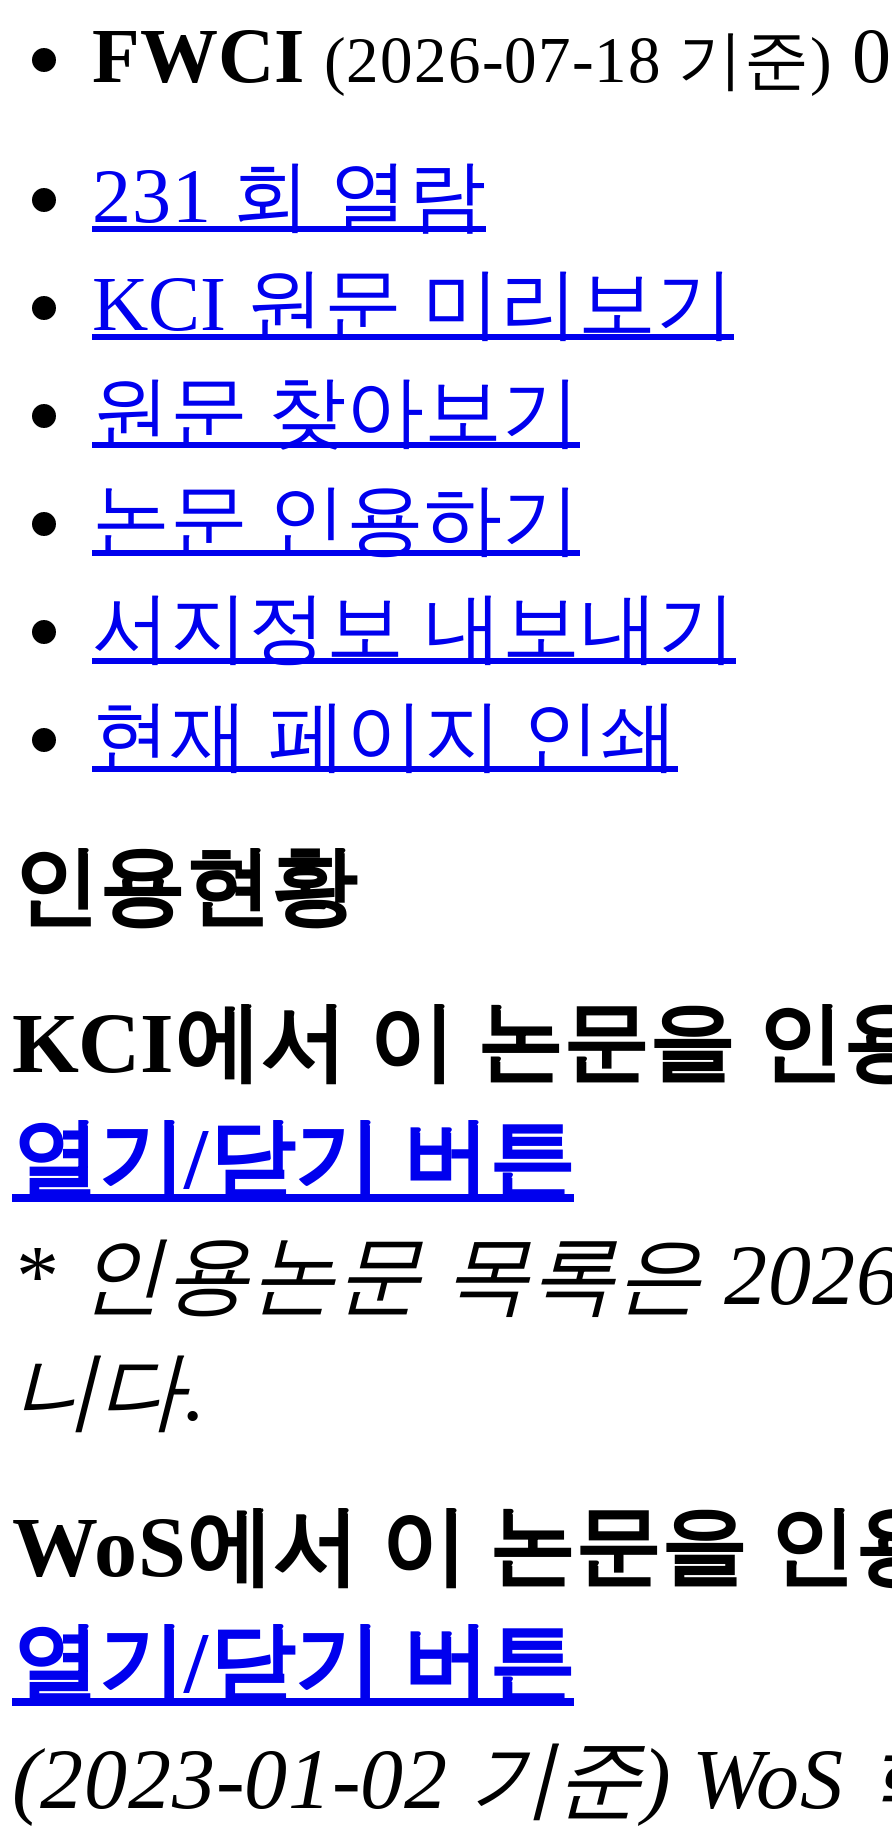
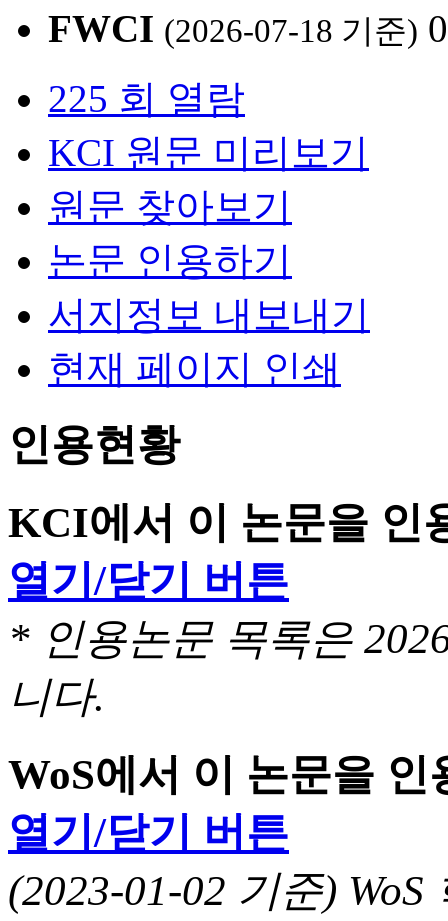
- 231 회 열람
+ 225 회 열람
